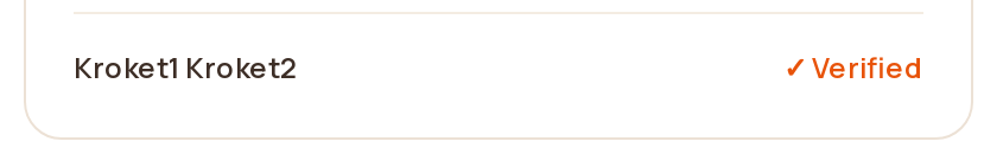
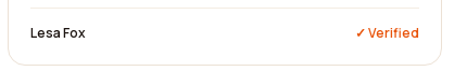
- Kroket1 Kroket2
+ Lesa Fox
